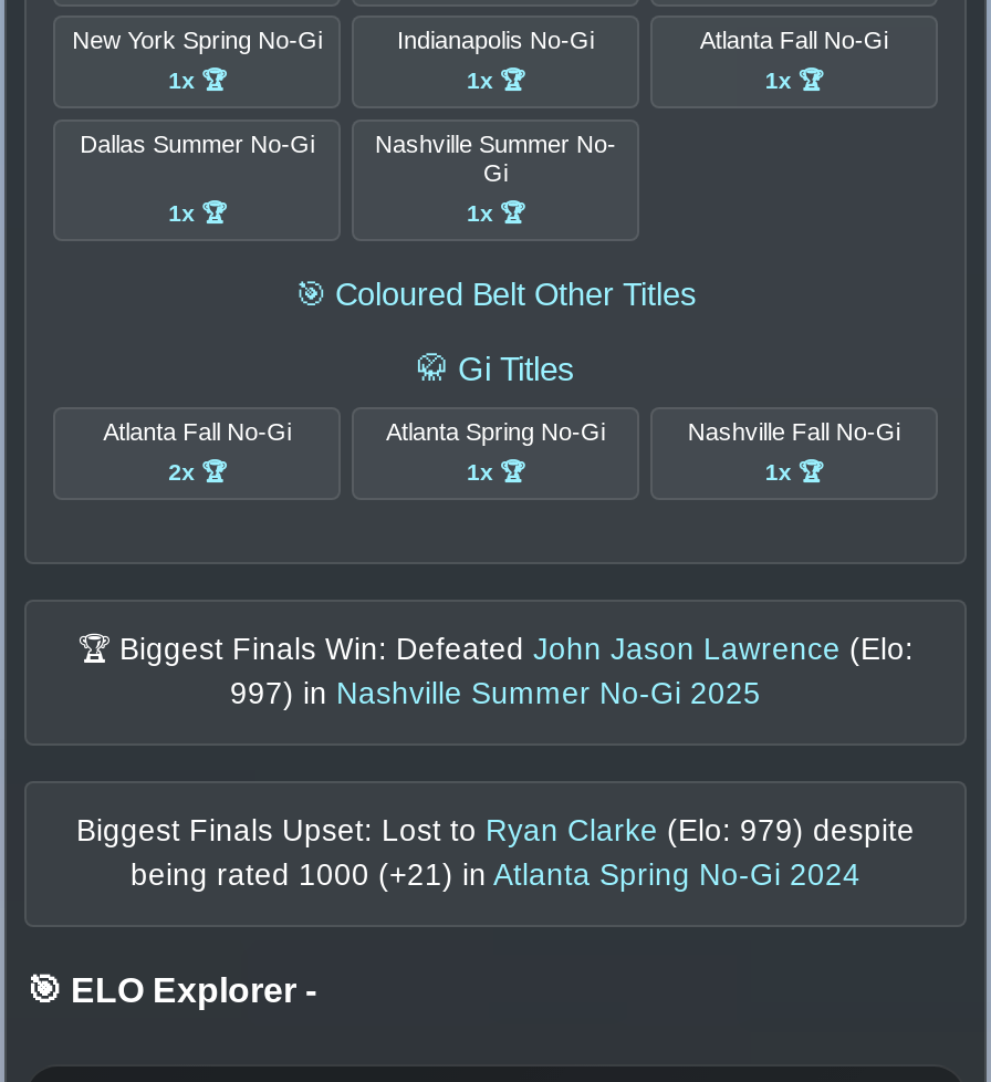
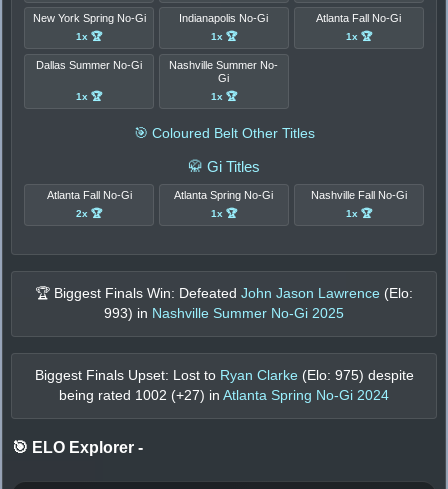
- 997) in Nashville Summer No-Gi 2025
+ 993) in Nashville Summer No-Gi 2025

- Biggest Finals Upset: Lost to Ryan Clarke (Elo: 979) despite
+ Biggest Finals Upset: Lost to Ryan Clarke (Elo: 975) despite

- being rated 1000 (+21) in Atlanta Spring No-Gi 2024
+ being rated 1002 (+27) in Atlanta Spring No-Gi 2024
